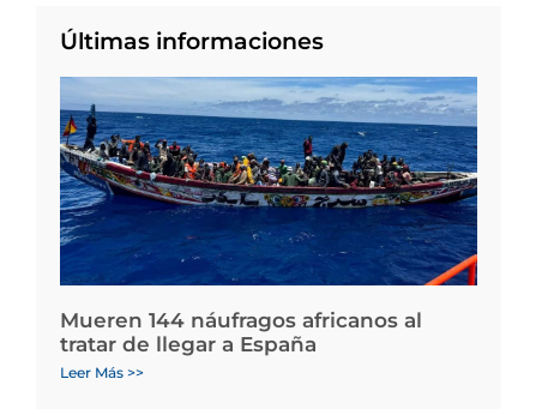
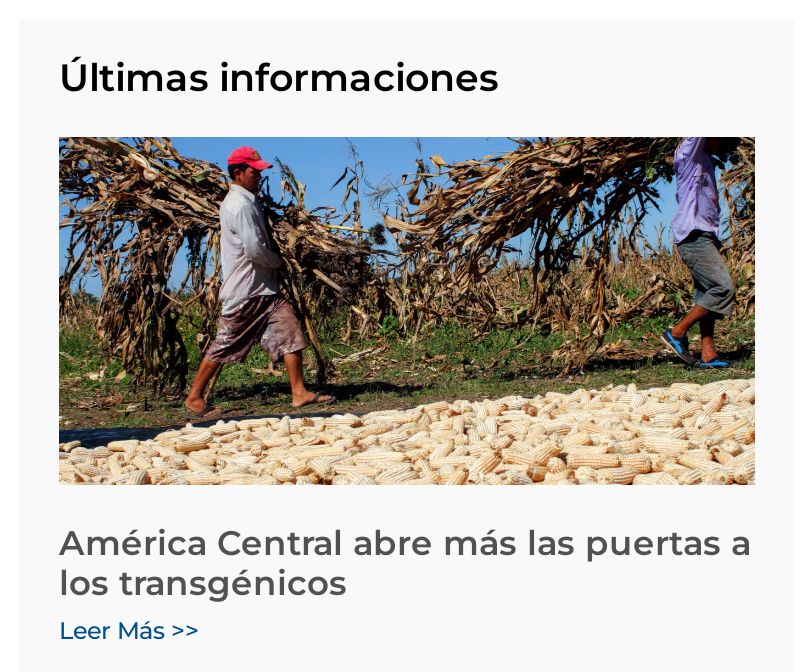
- [image]
- Mueren 144 náufragos africanos al
- tratar de llegar a España
+ [image]
+ América Central abre más las puertas a
+ los transgénicos
